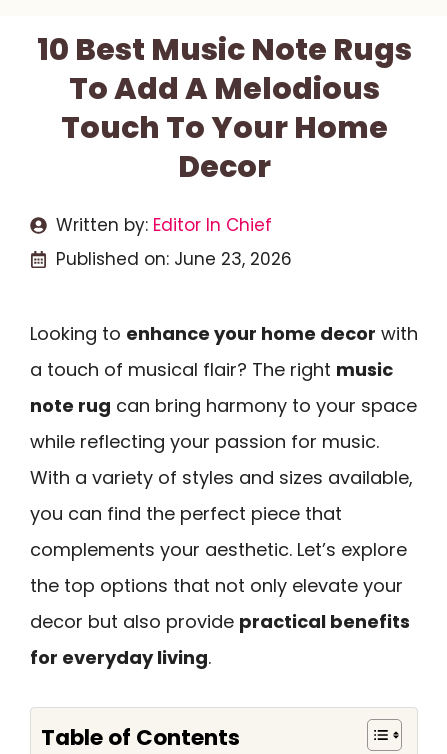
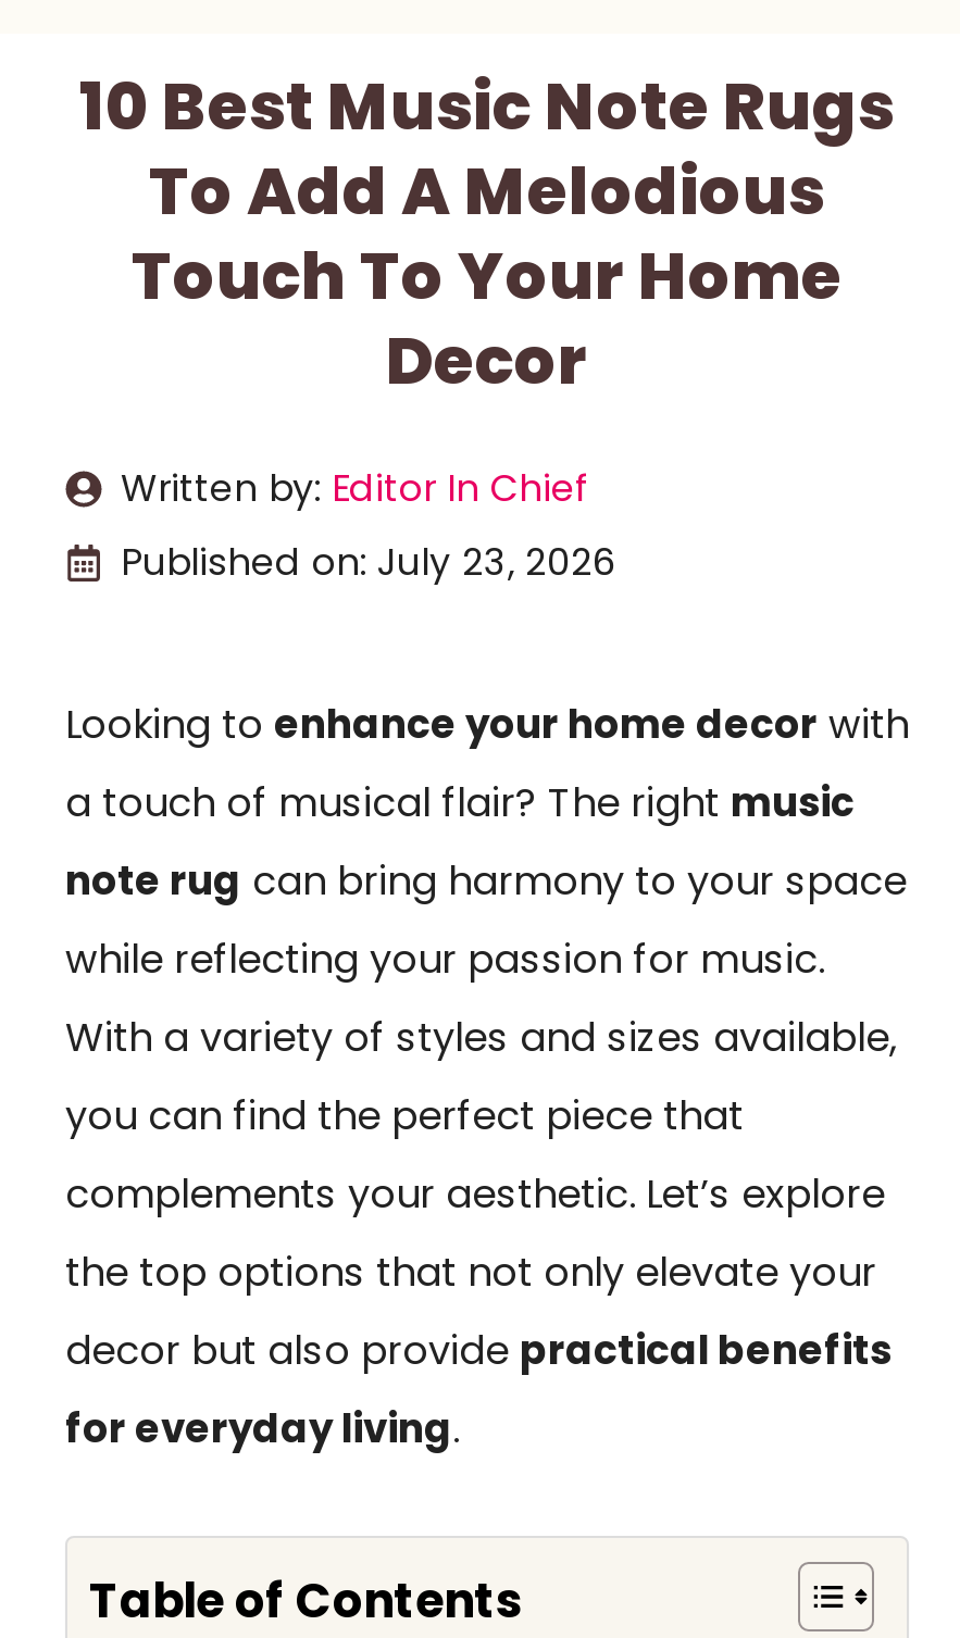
- Published on: June 23, 2026
+ Published on: July 23, 2026
